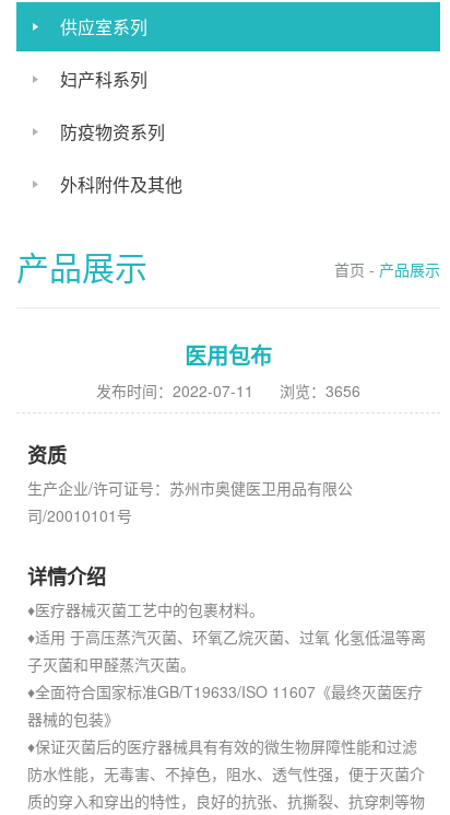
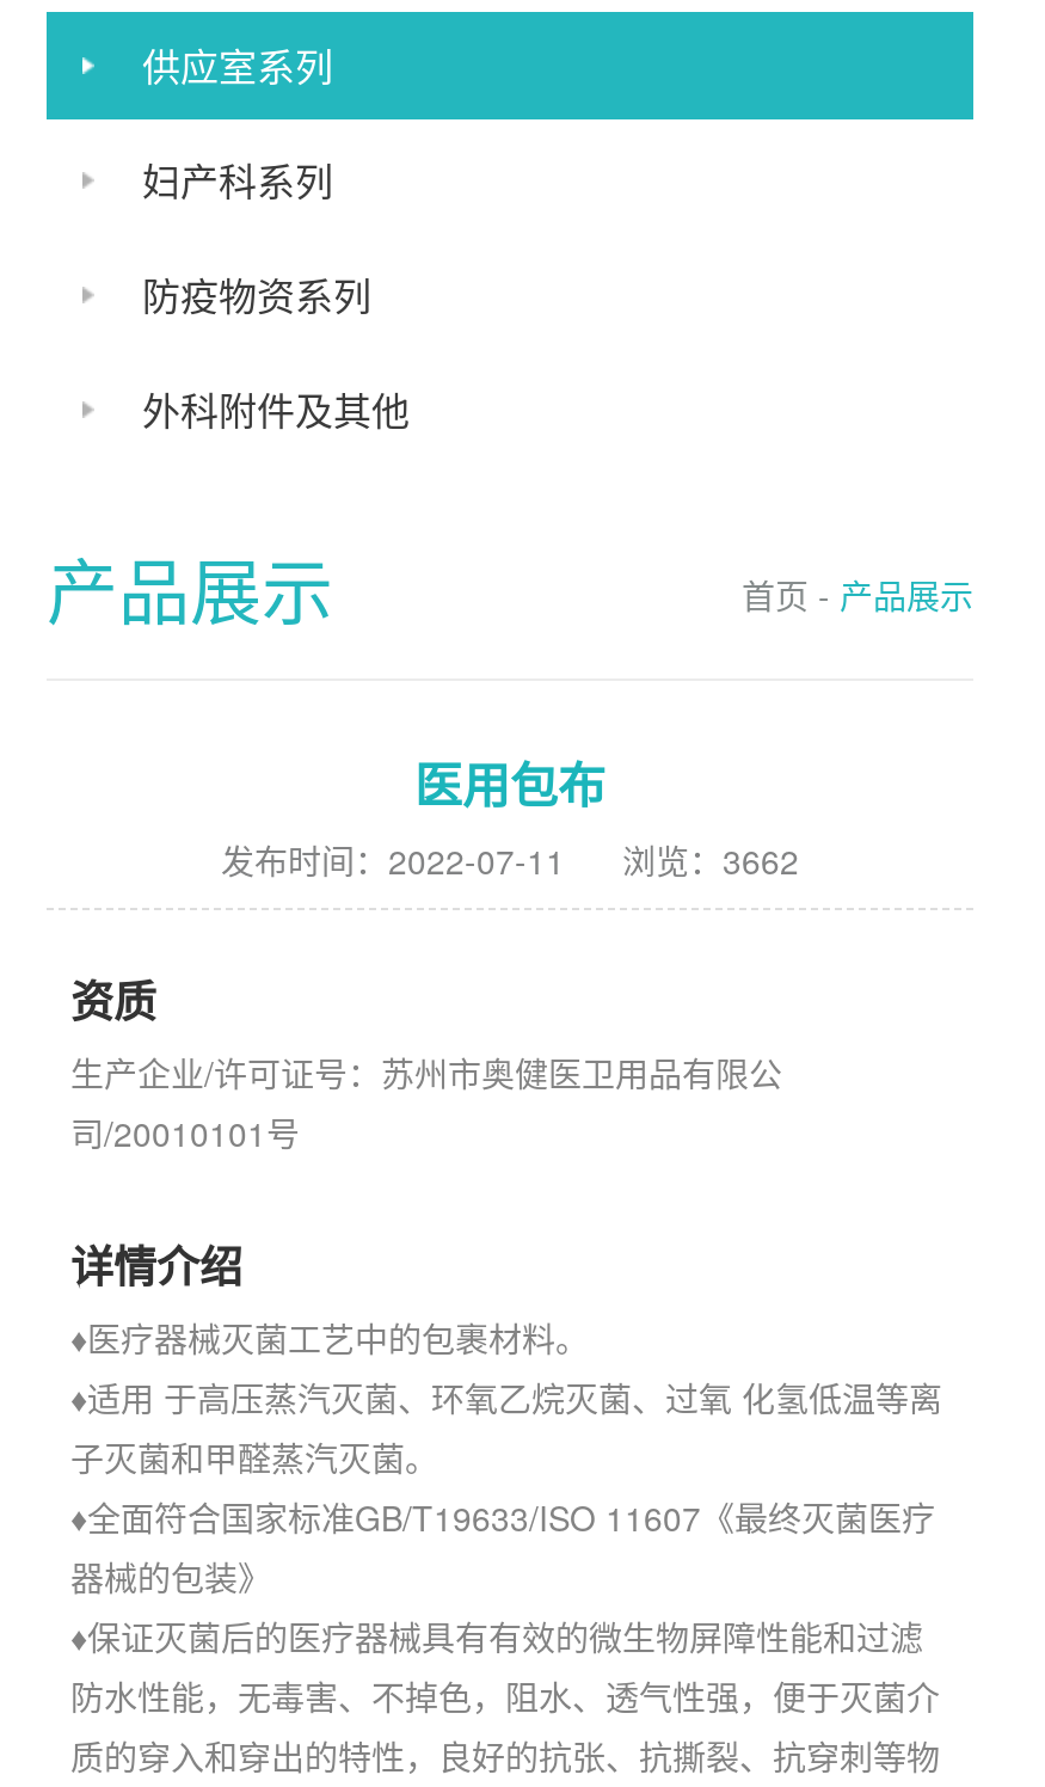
- 发布时间：2022-07-11 浏览：3656
+ 发布时间：2022-07-11 浏览：3662
